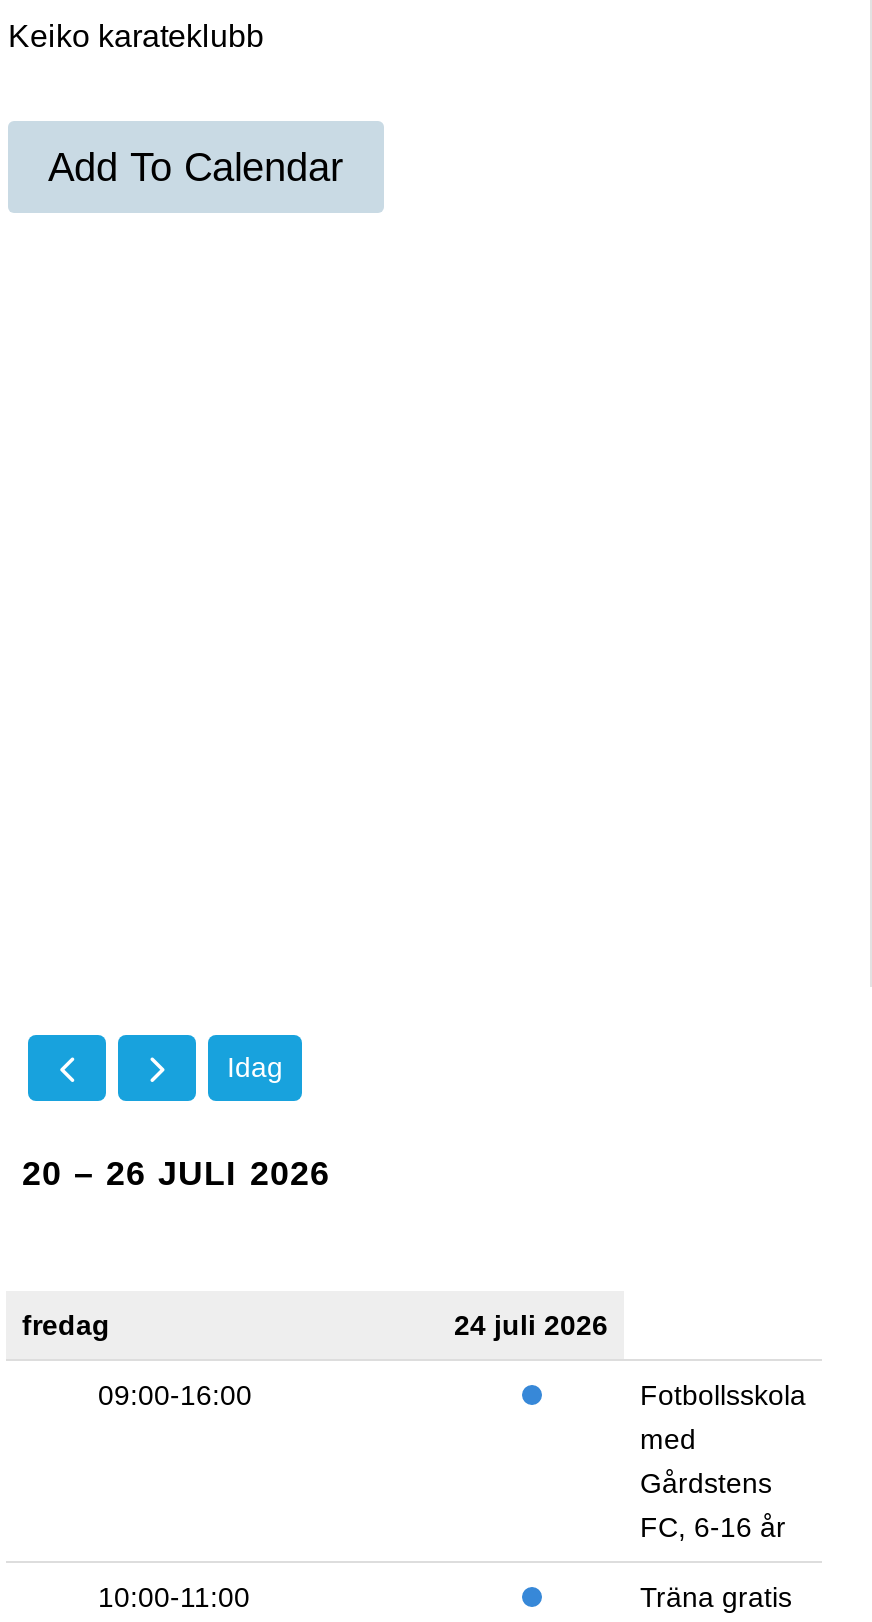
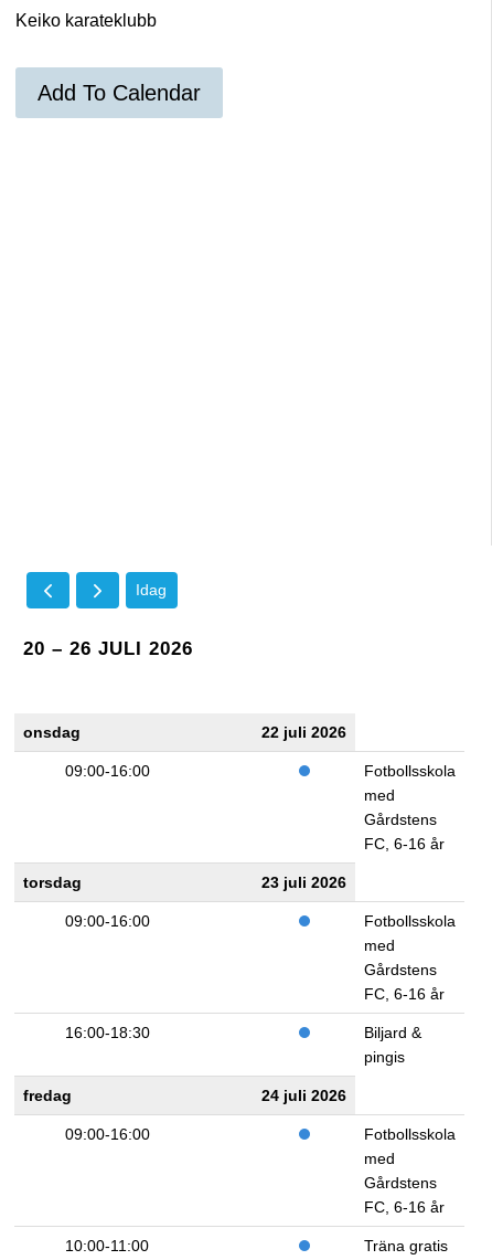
+ onsdag
+ 22 juli 2026
+ 09:00-16:00
+ Fotbollsskola
+ med
+ Gårdstens
+ FC, 6-16 år
+ torsdag
+ 23 juli 2026
+ 09:00-16:00
+ Fotbollsskola
+ med
+ Gårdstens
+ FC, 6-16 år
+ 16:00-18:30
+ Biljard &
+ pingis
